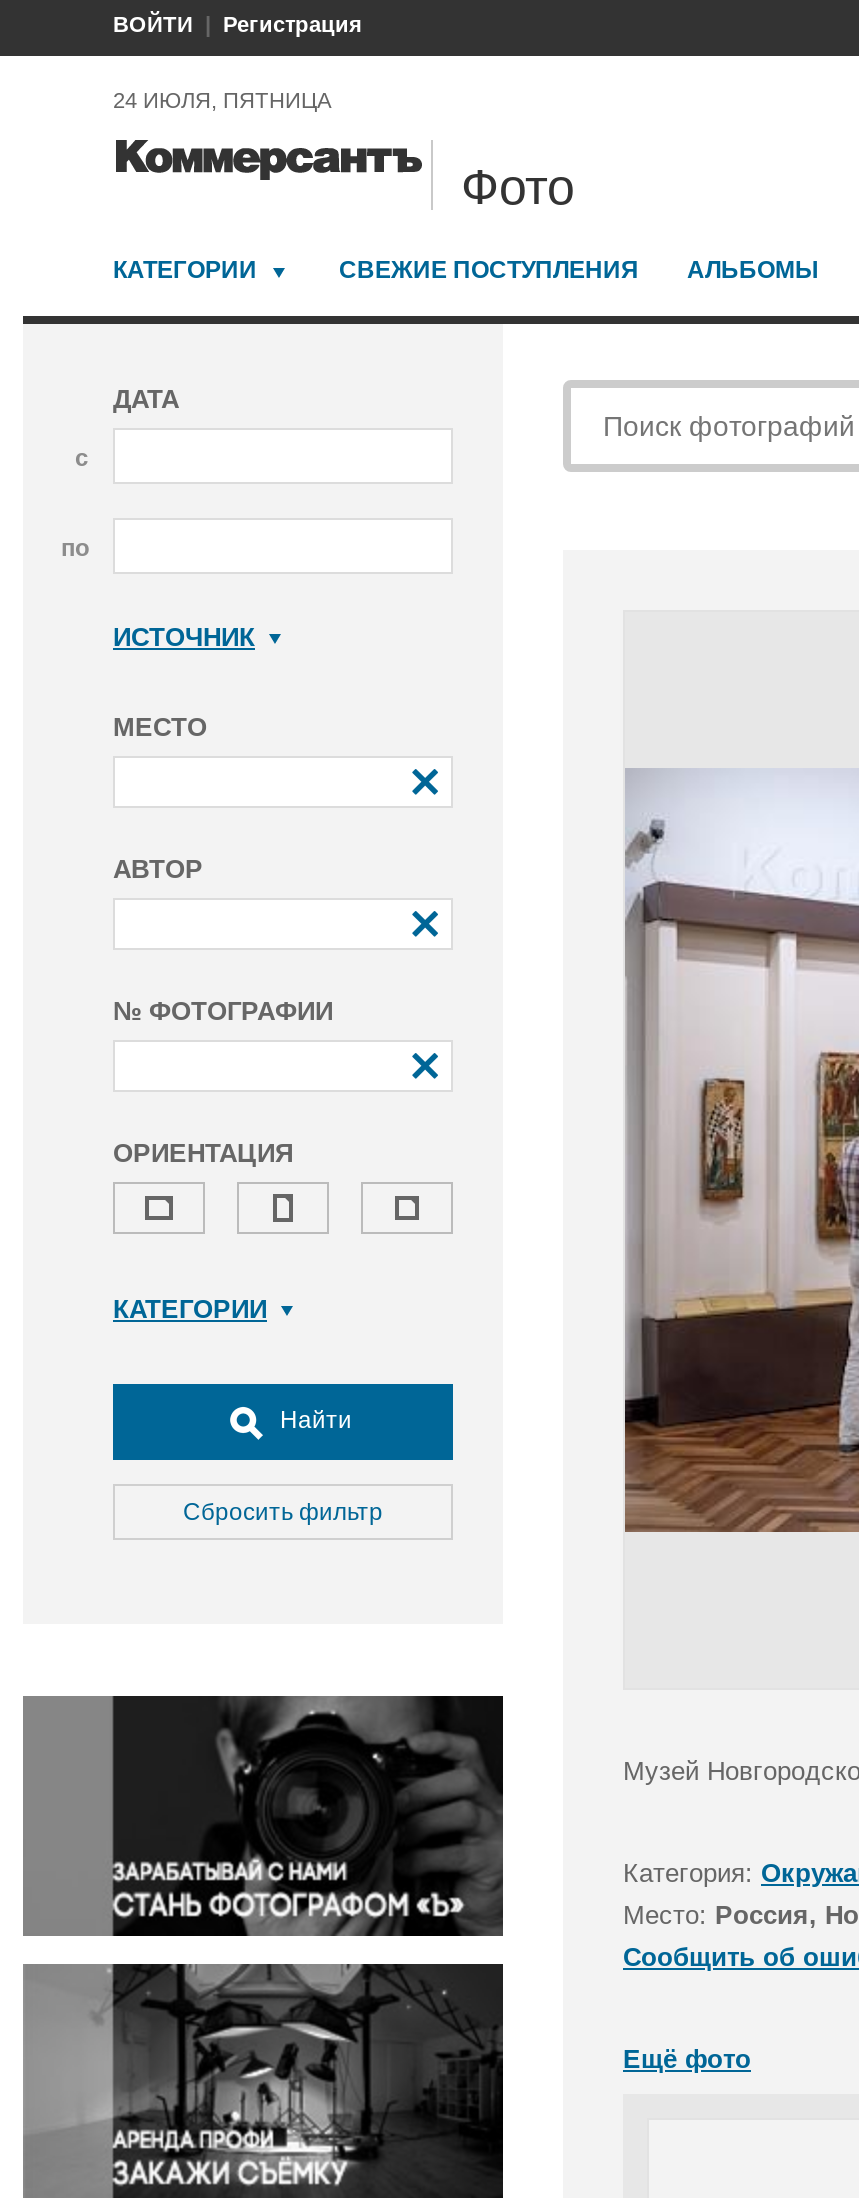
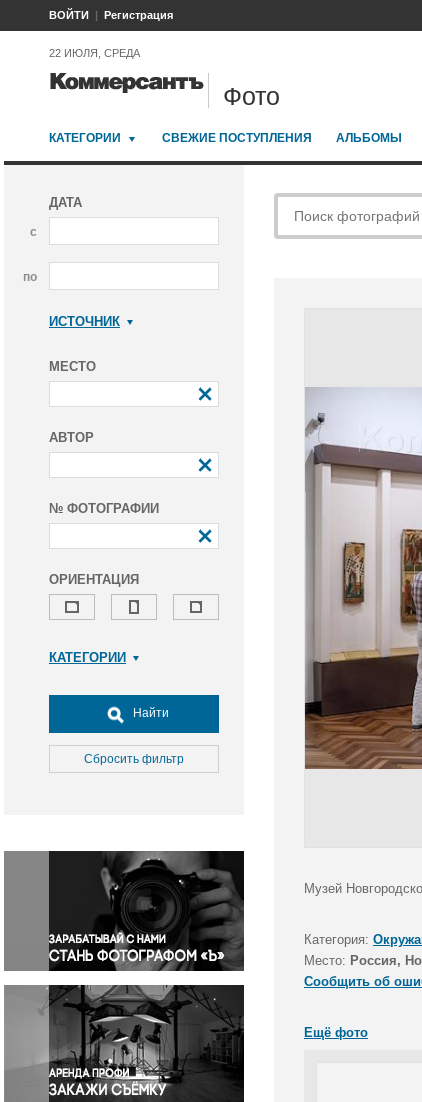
- 24 ИЮЛЯ, ПЯТНИЦА
+ 22 ИЮЛЯ, СРЕДА
